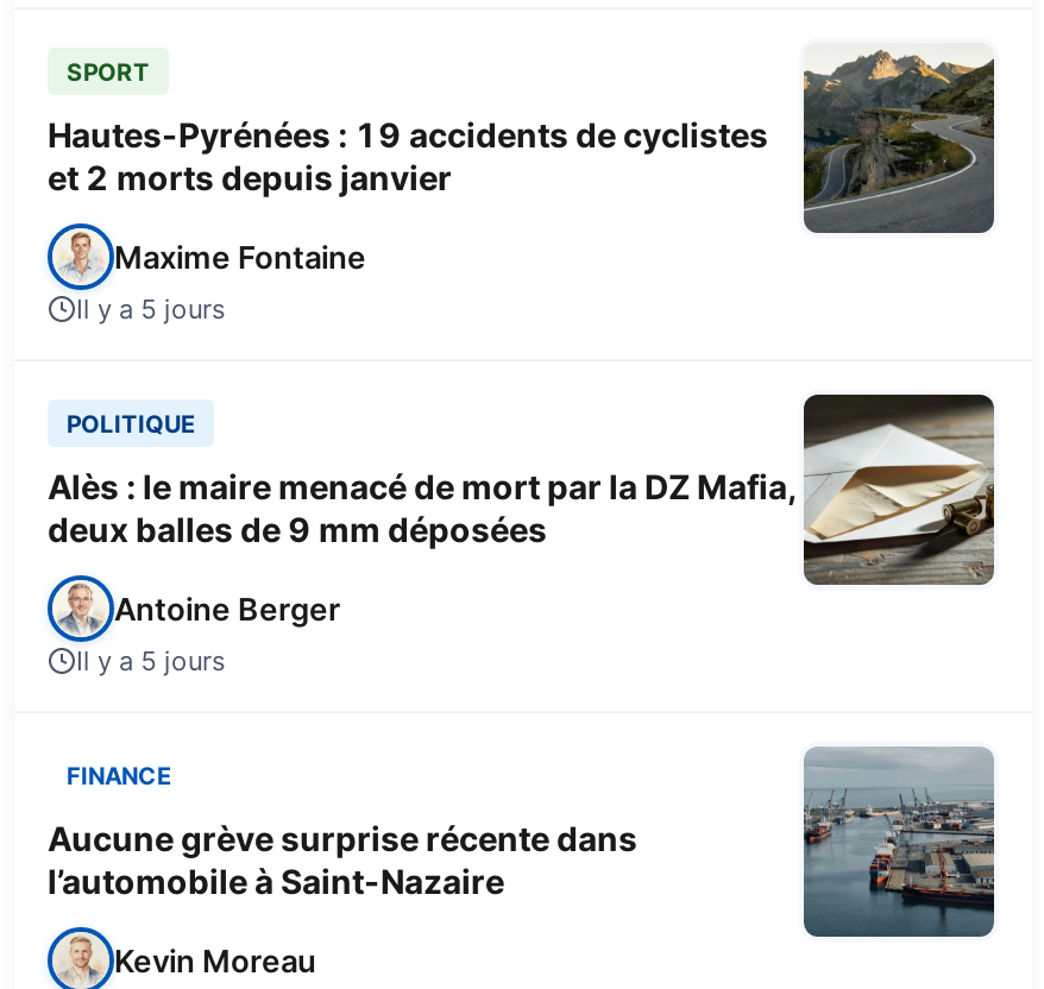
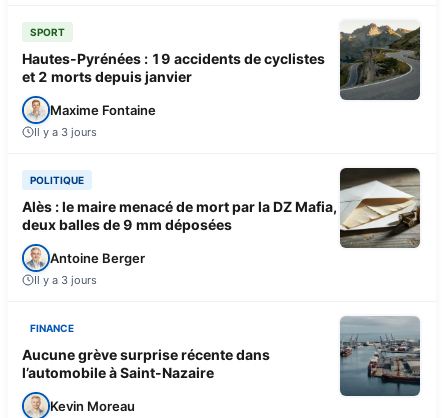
- Il y a 5 jours
+ Il y a 3 jours

- Il y a 5 jours
+ Il y a 3 jours
